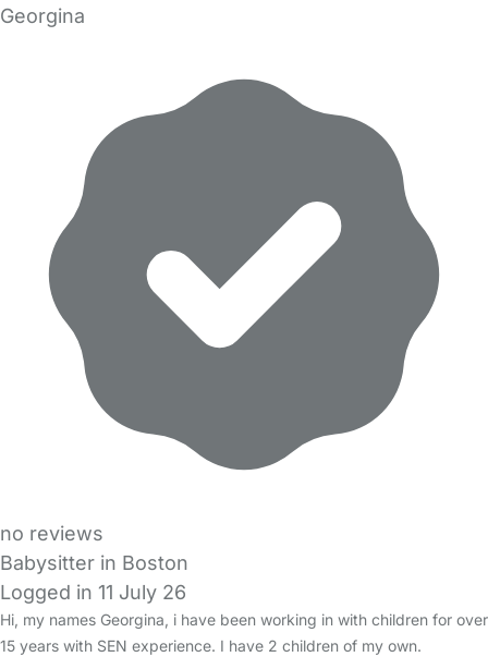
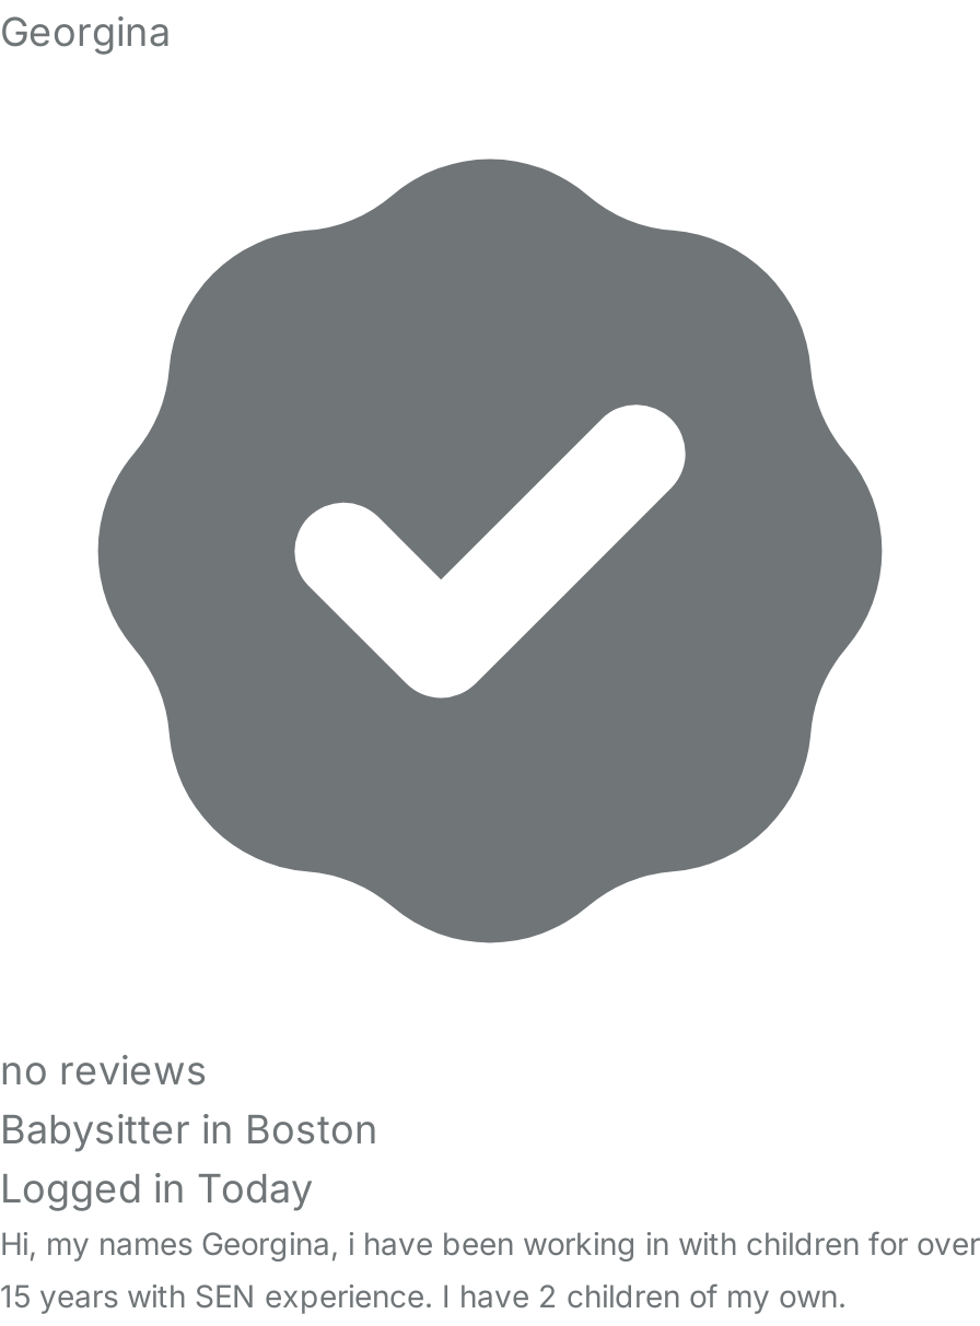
- Logged in 11 July 26
+ Logged in Today
